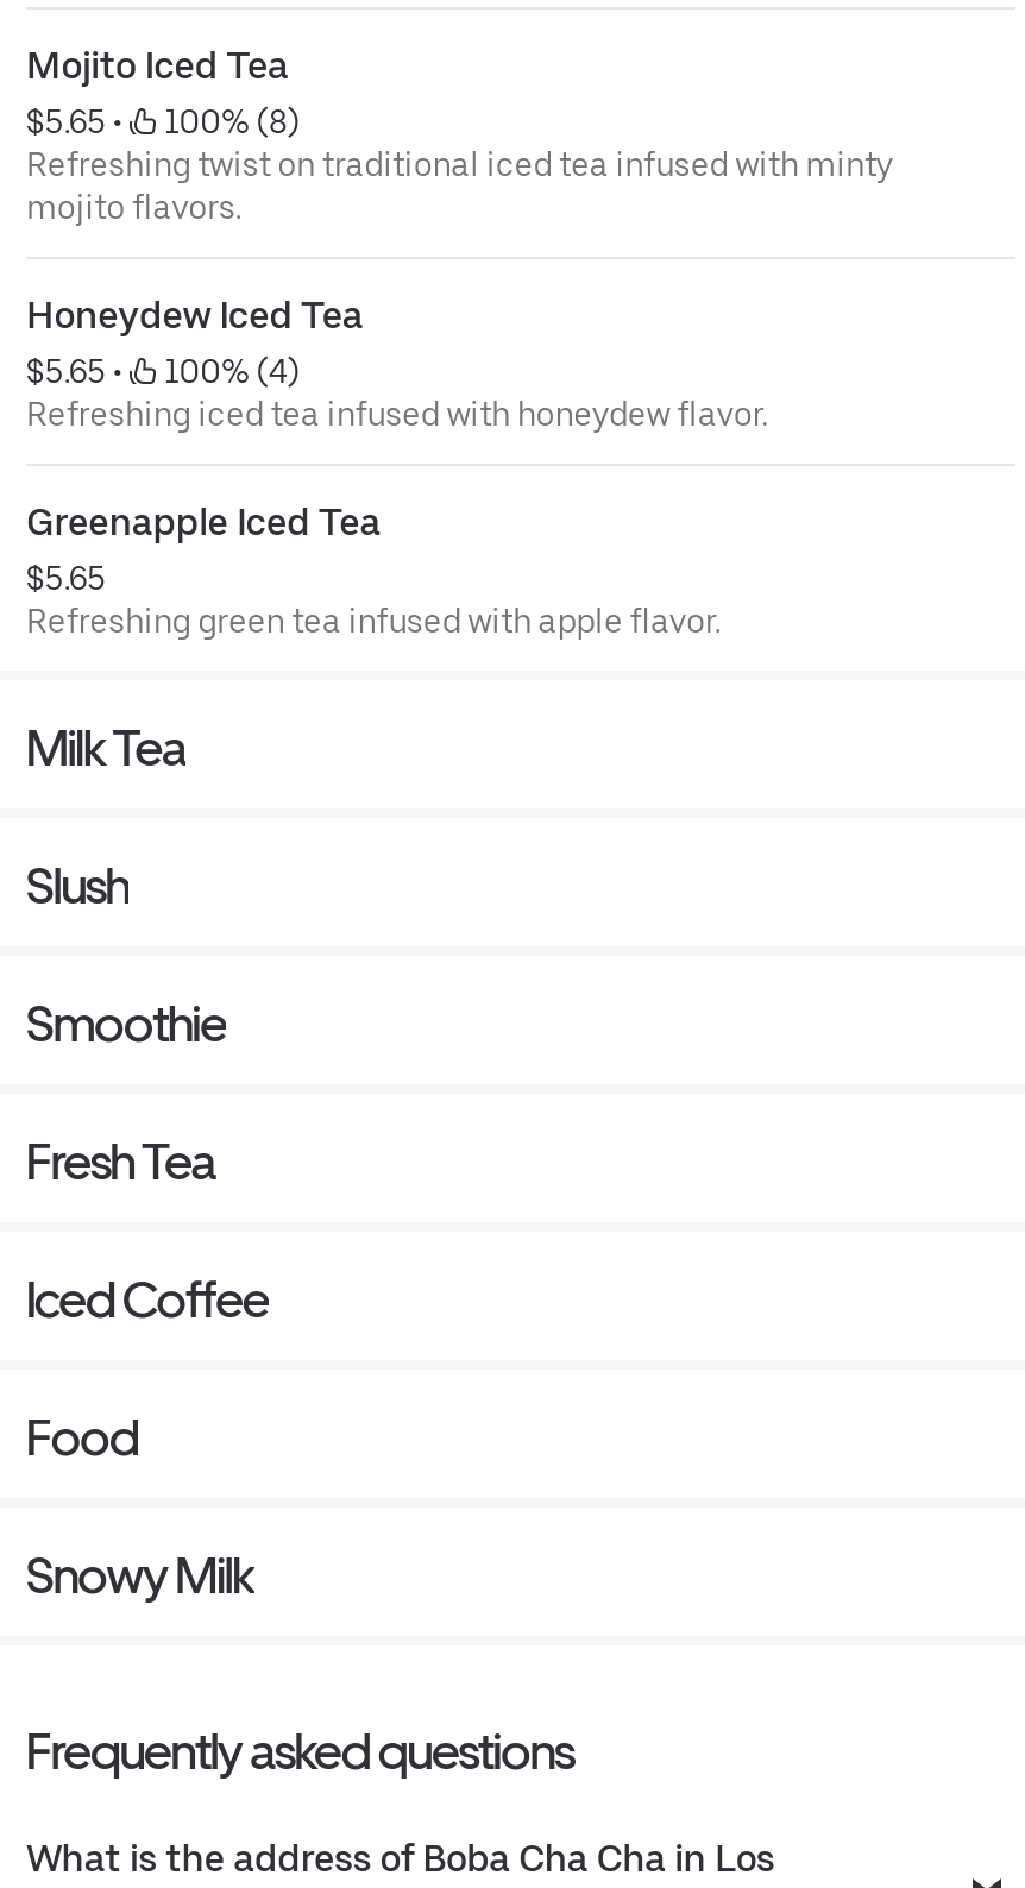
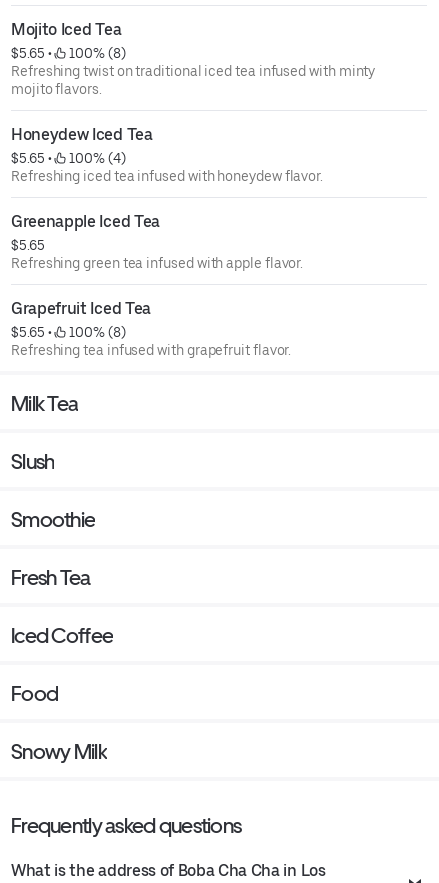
+ Grapefruit Iced Tea
+ $5.65 •
+ 100% (8)
+ Refreshing tea infused with grapefruit flavor.
